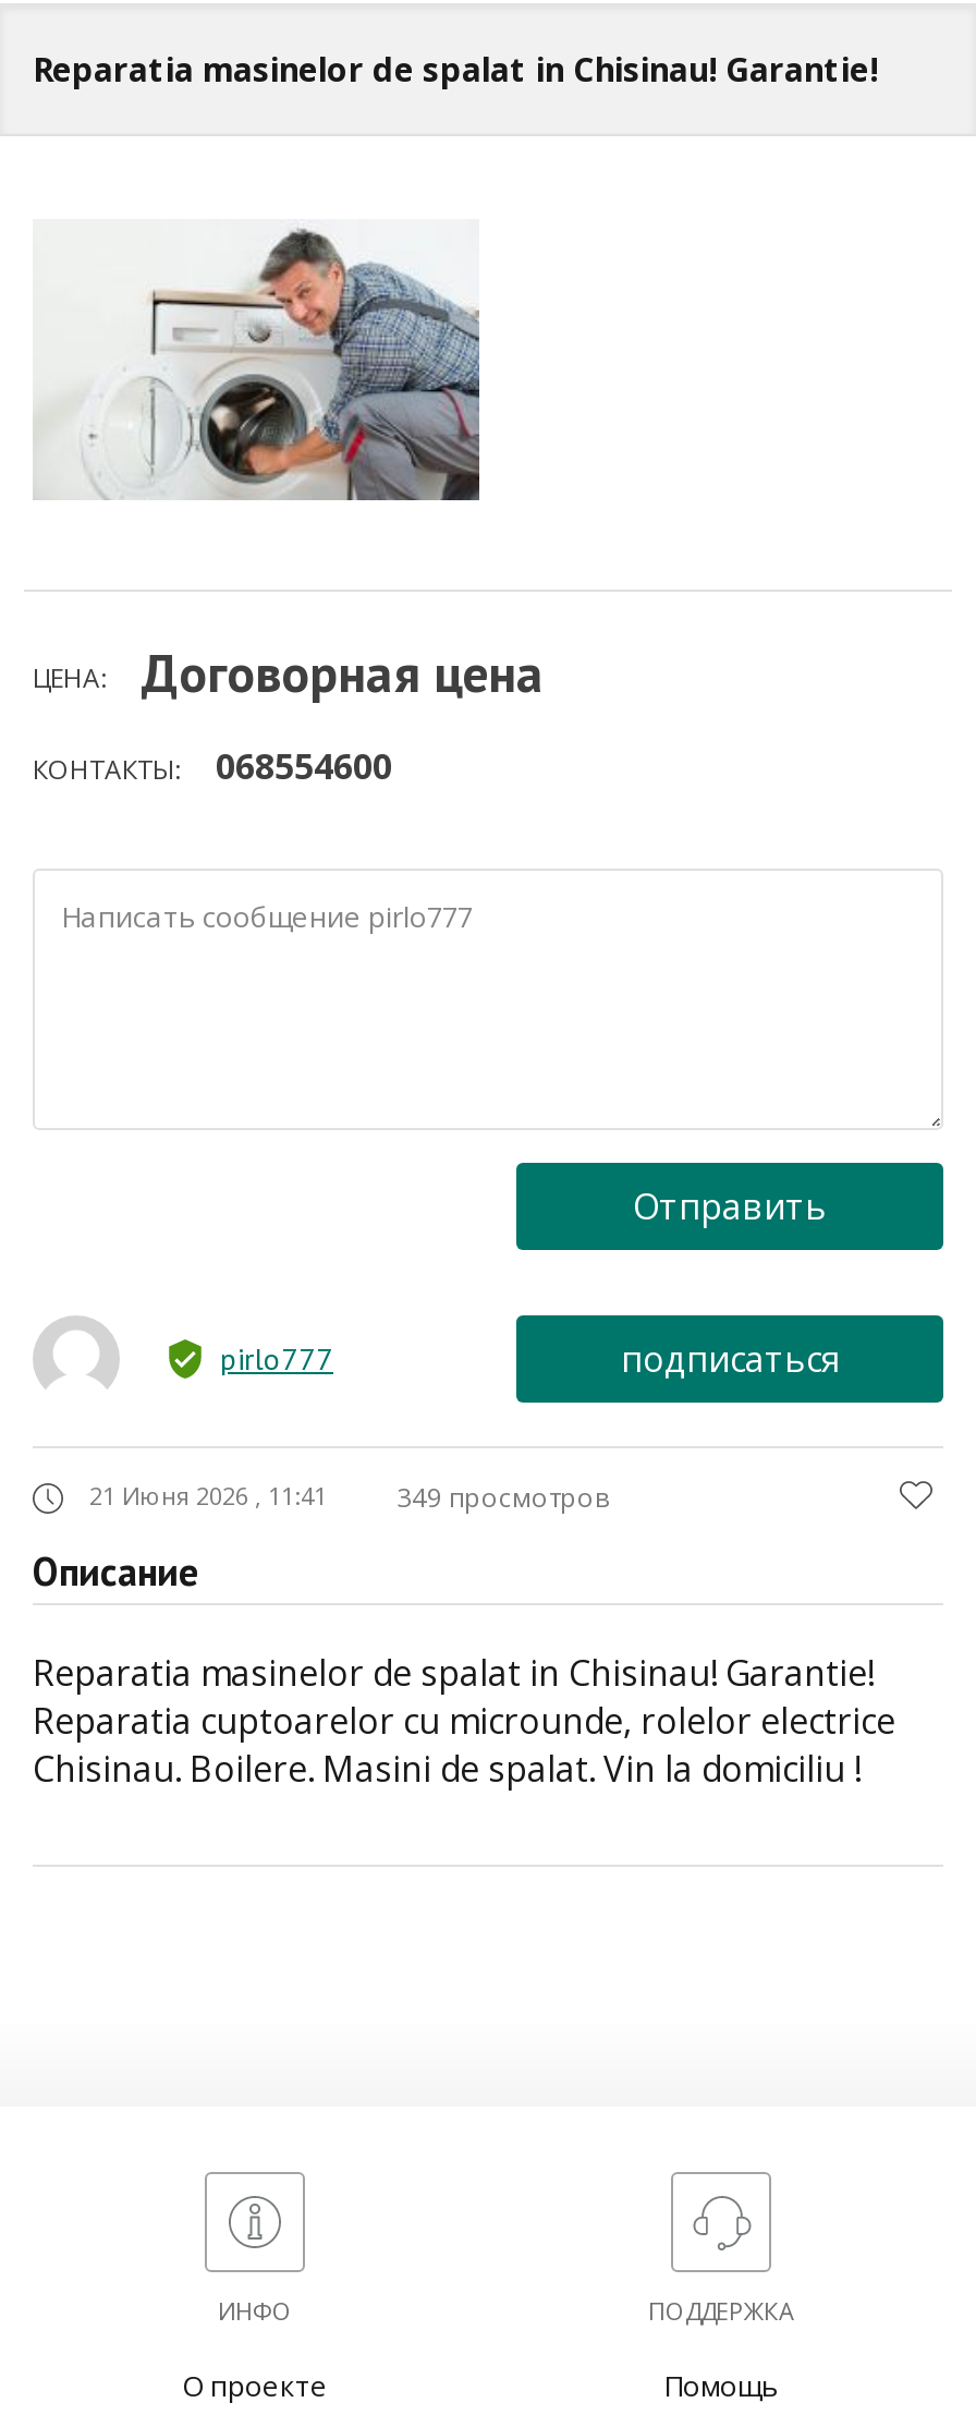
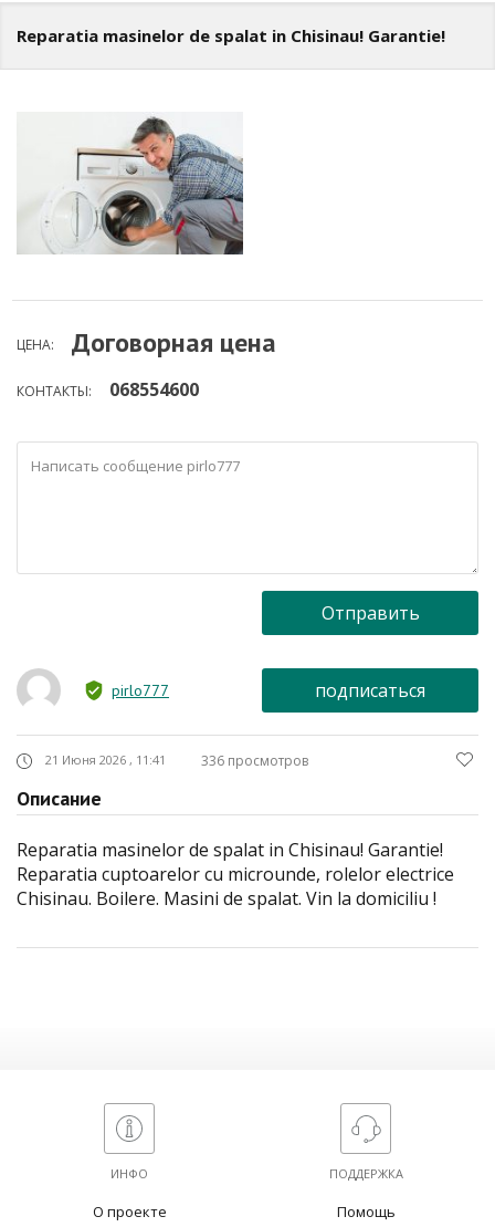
- 349 просмотров
+ 336 просмотров
